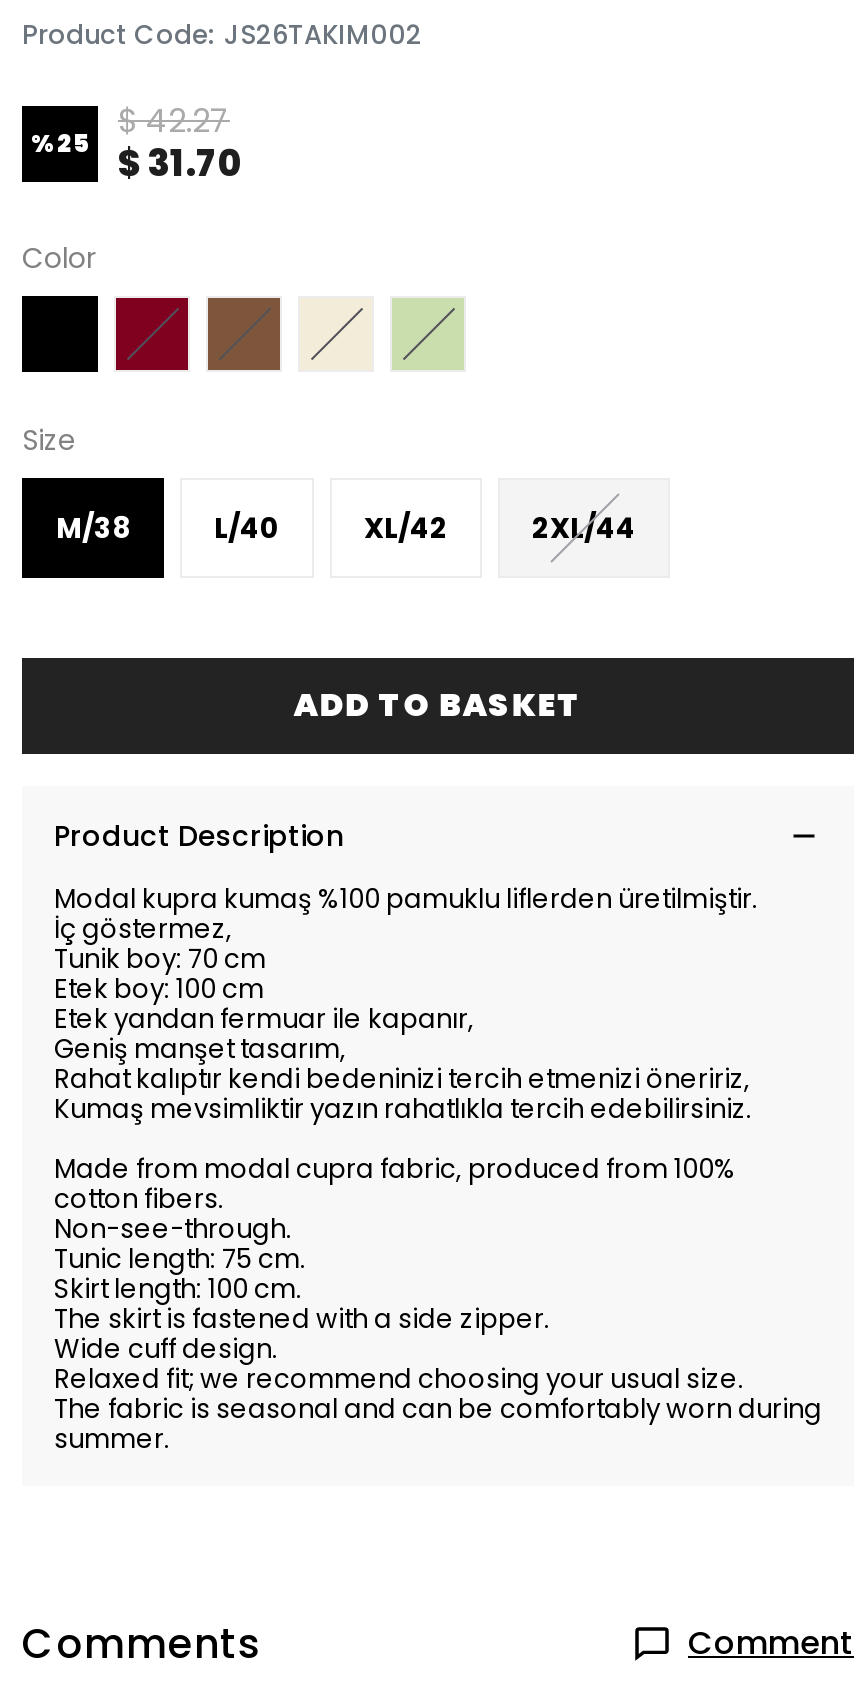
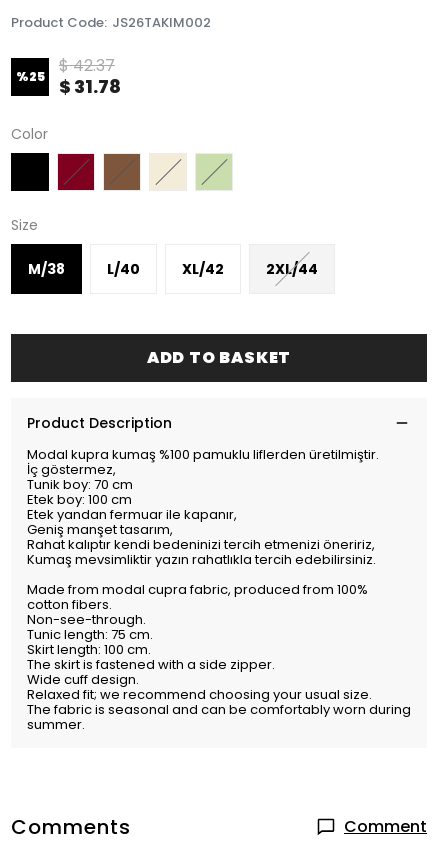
- $ 42.27
+ $ 42.37

- $ 31.70
+ $ 31.78
